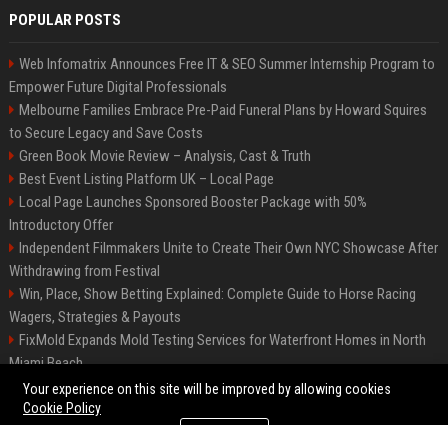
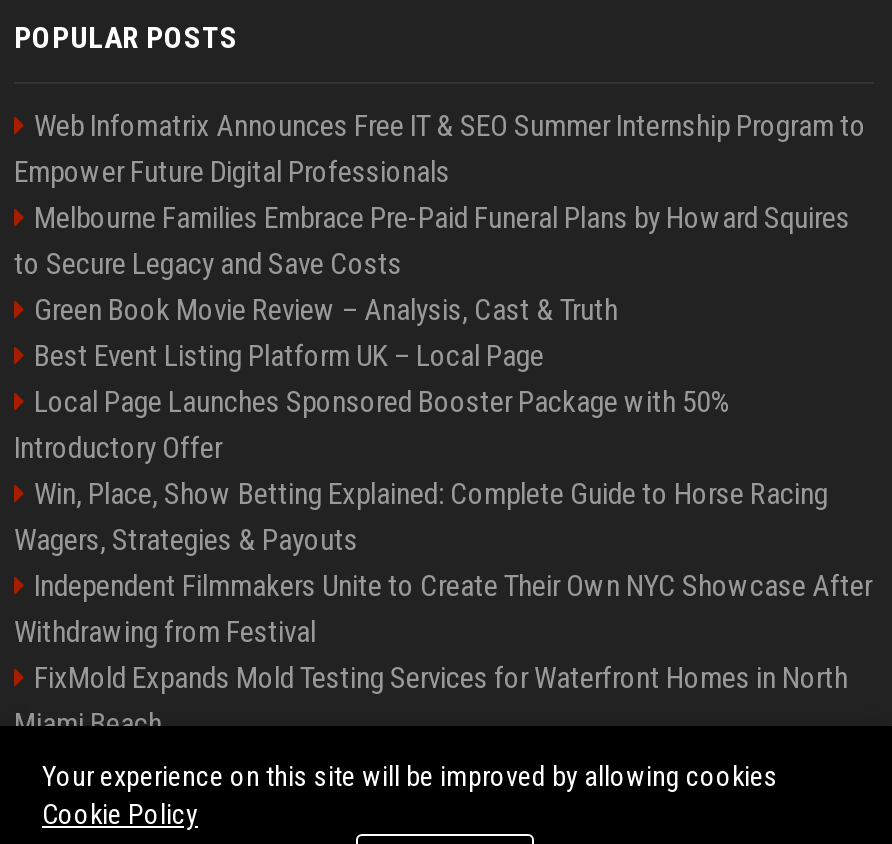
moved down: Independent Filmmakers Unite to Create Their Own NYC Showcase After | Withdrawing from Festival

moved up: Win, Place, Show Betting Explained: Complete Guide to Horse Racing | Wagers, Strategies & Payouts
